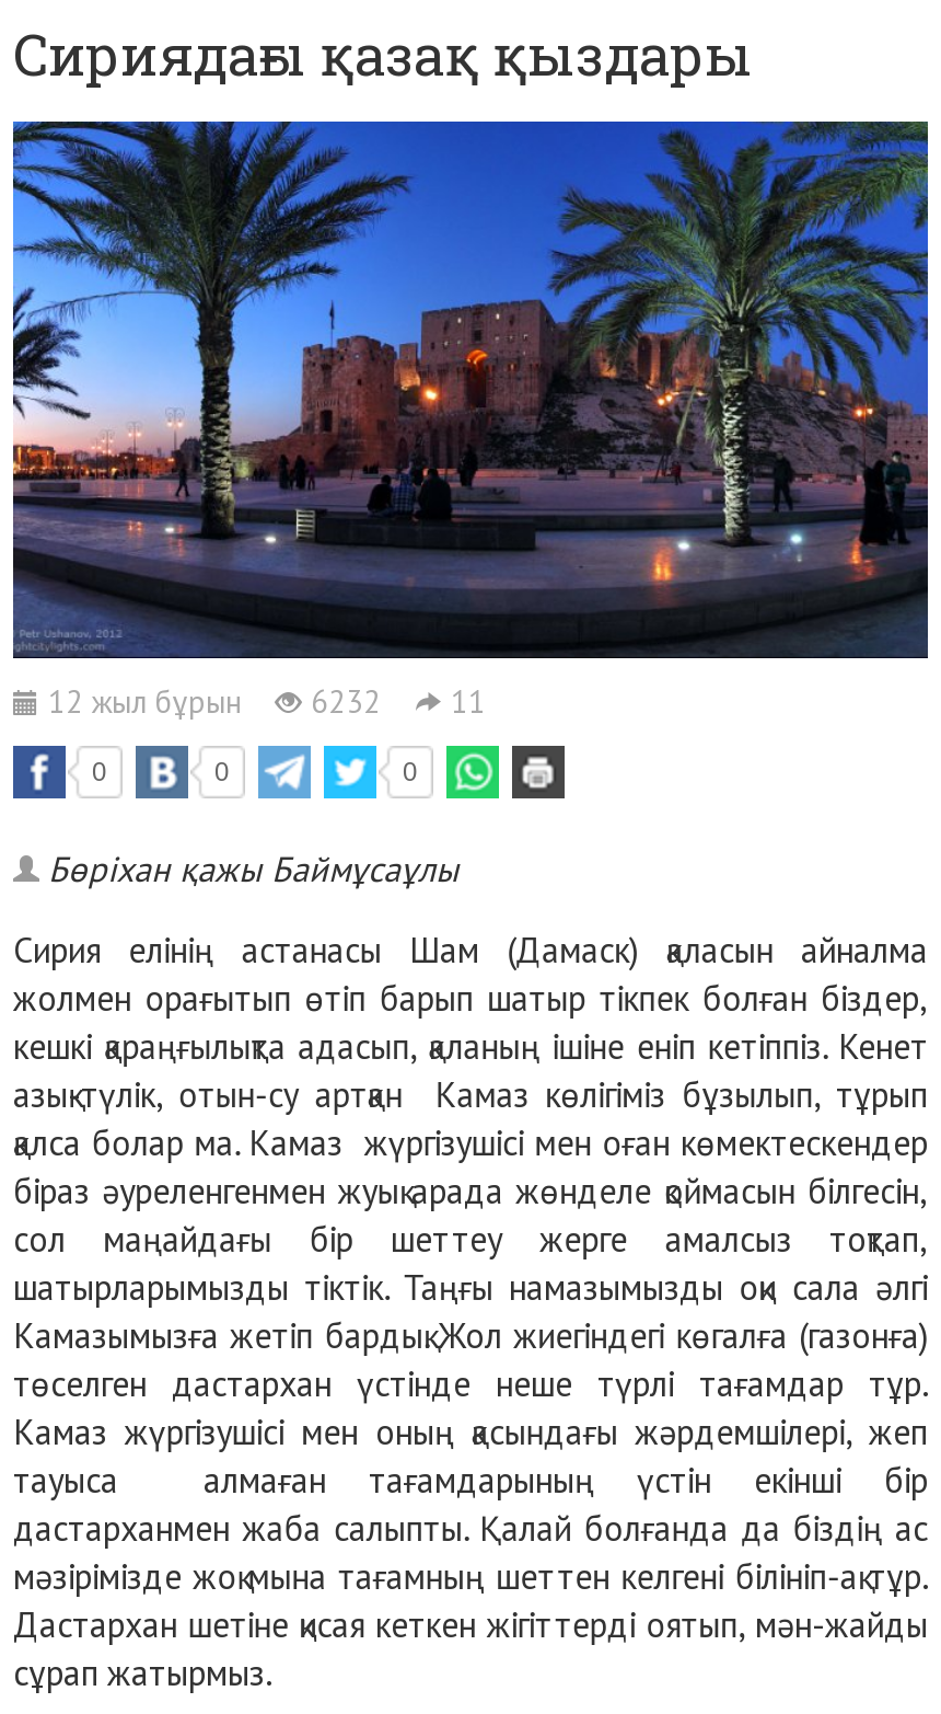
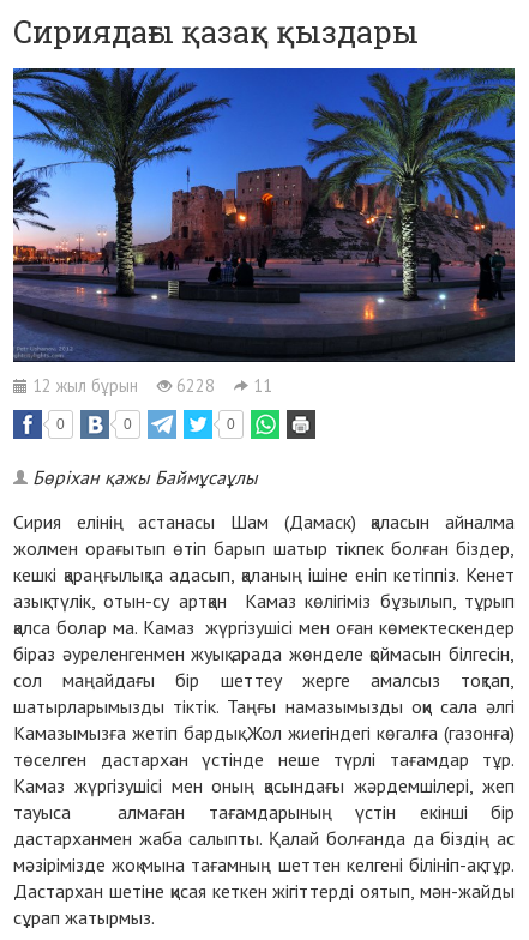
- 12 жыл бұрын 6232 11
+ 12 жыл бұрын 6228 11
